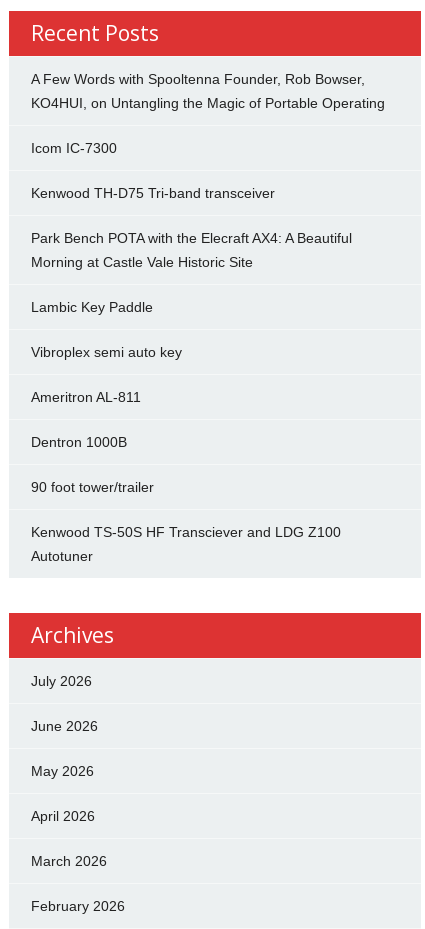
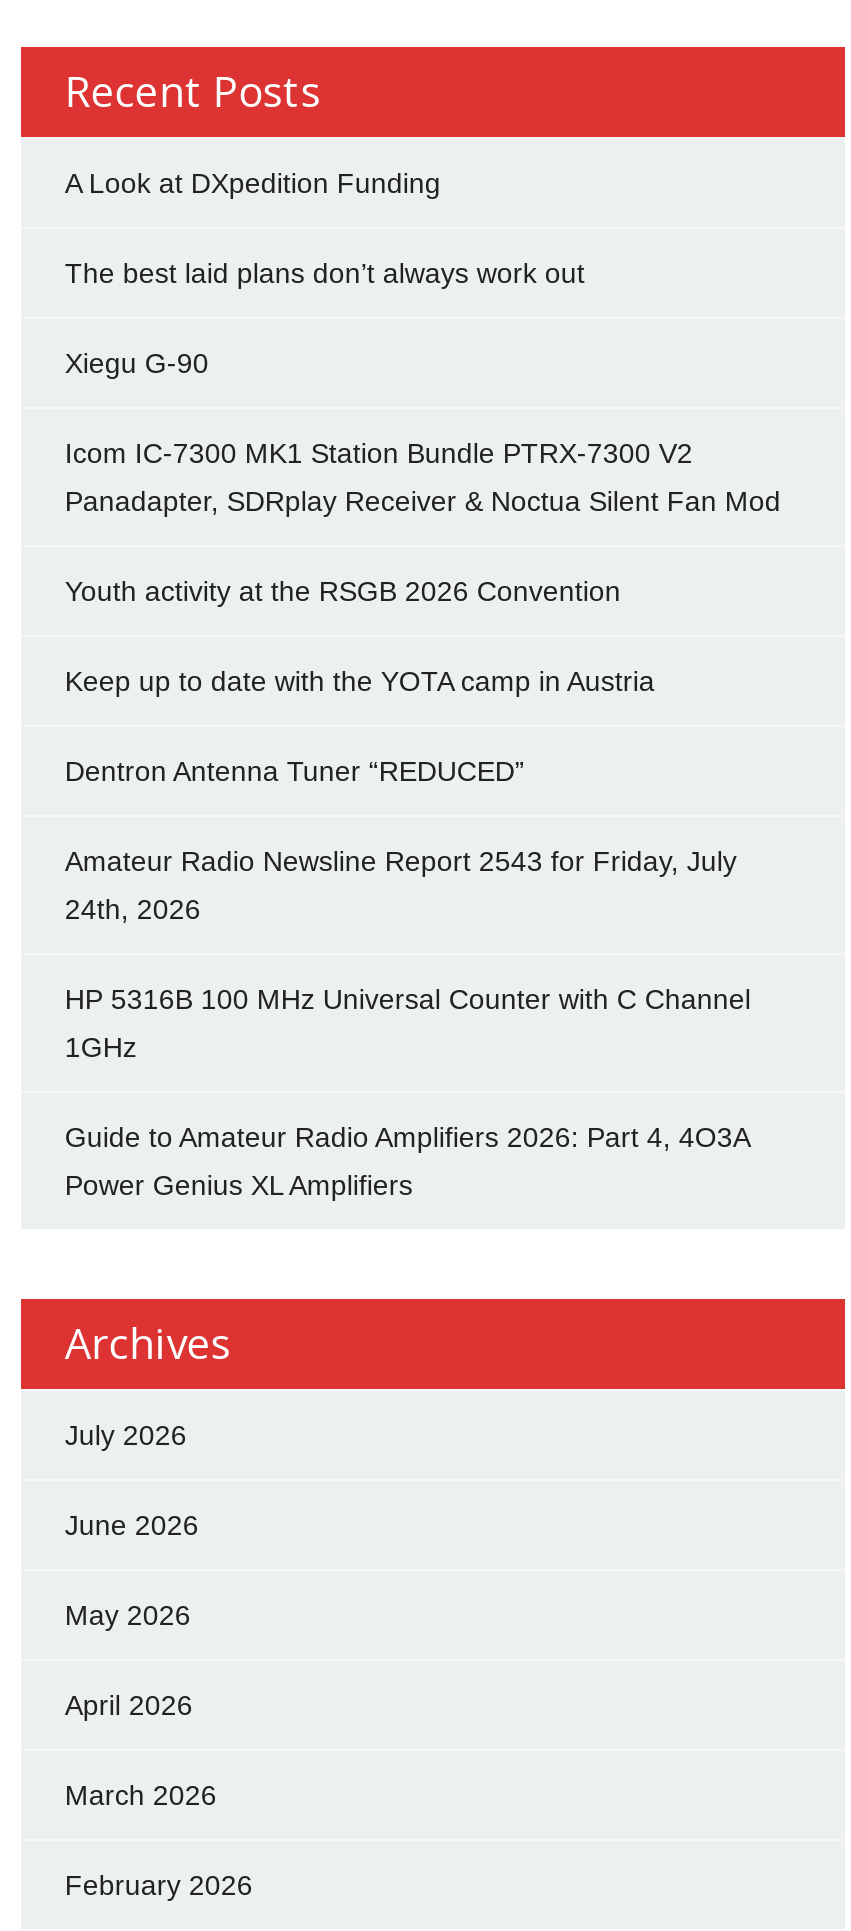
- A Few Words with Spooltenna Founder, Rob Bowser,
- KO4HUI, on Untangling the Magic of Portable Operating
- Icom IC-7300
- Kenwood TH-D75 Tri-band transceiver
- Park Bench POTA with the Elecraft AX4: A Beautiful
- Morning at Castle Vale Historic Site
- Lambic Key Paddle
- Vibroplex semi auto key
- Ameritron AL-811
- Dentron 1000B
- 90 foot tower/trailer
- Kenwood TS-50S HF Transciever and LDG Z100
- Autotuner
+ A Look at DXpedition Funding
+ The best laid plans don’t always work out
+ Xiegu G-90
+ Icom IC-7300 MK1 Station Bundle PTRX-7300 V2
+ Panadapter, SDRplay Receiver & Noctua Silent Fan Mod
+ Youth activity at the RSGB 2026 Convention
+ Keep up to date with the YOTA camp in Austria
+ Dentron Antenna Tuner “REDUCED”
+ Amateur Radio Newsline Report 2543 for Friday, July
+ 24th, 2026
+ HP 5316B 100 MHz Universal Counter with C Channel
+ 1GHz
+ Guide to Amateur Radio Amplifiers 2026: Part 4, 4O3A
+ Power Genius XL Amplifiers
